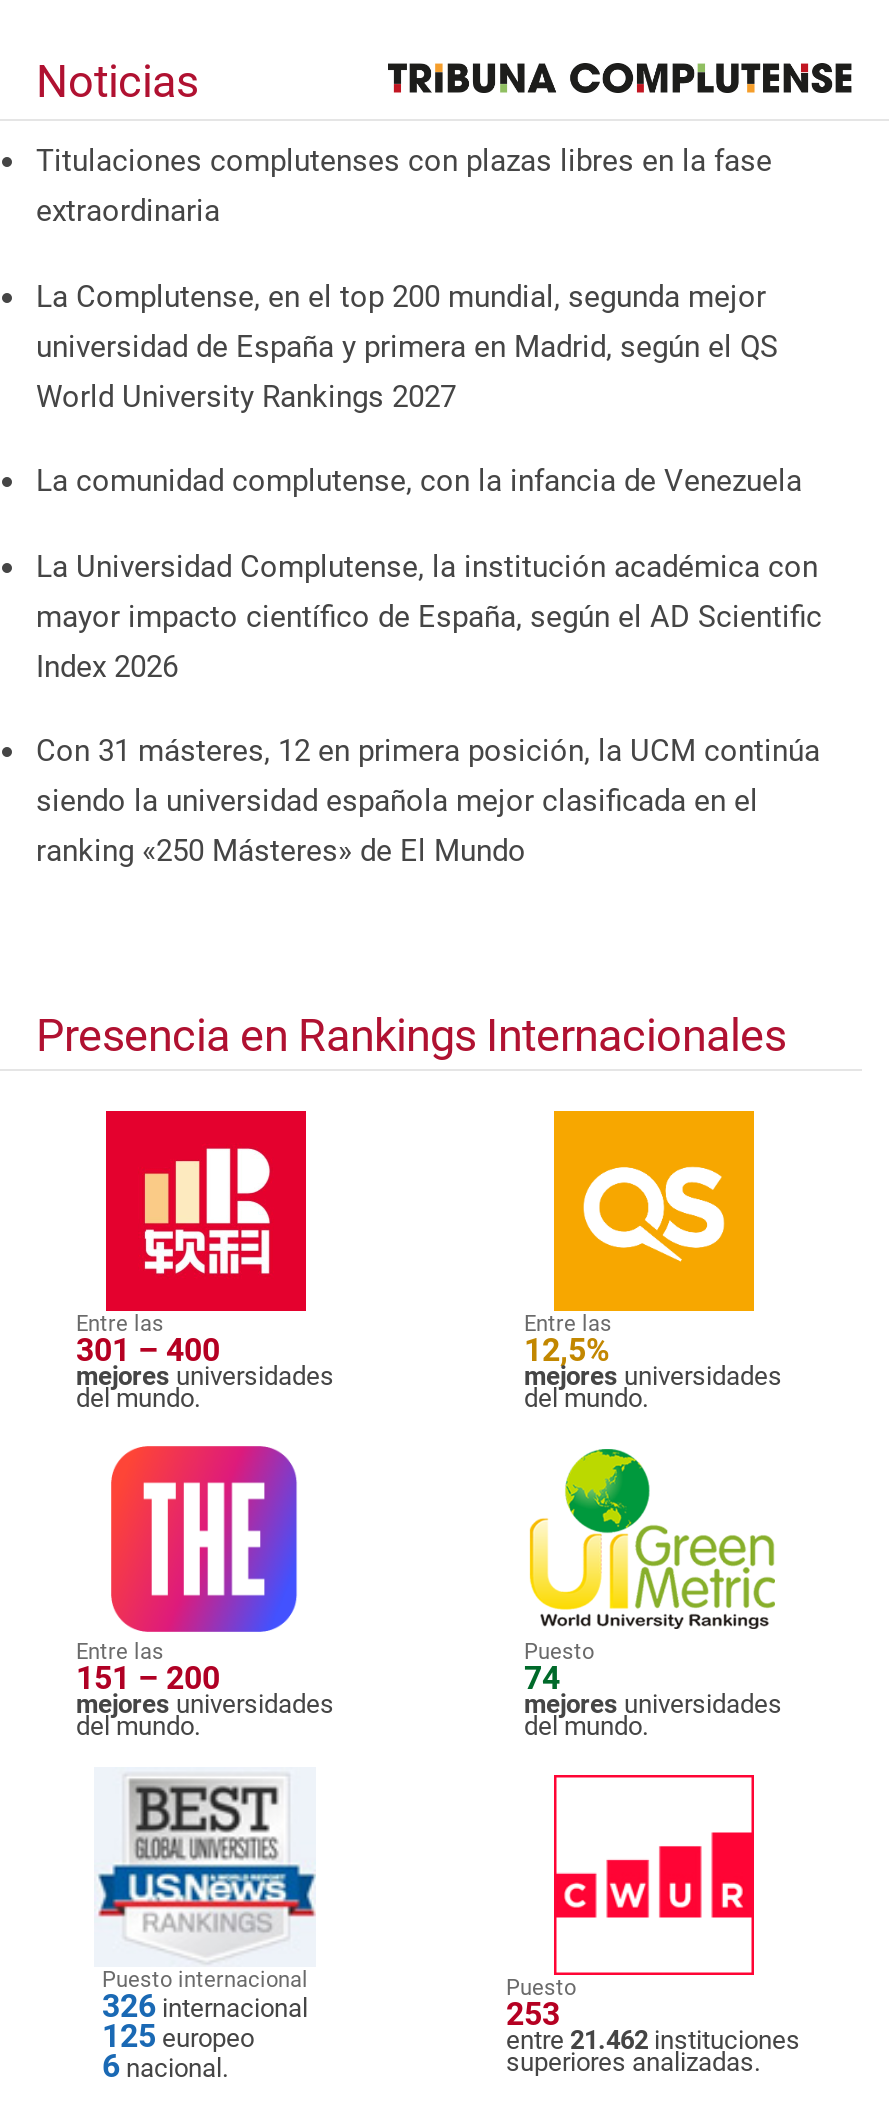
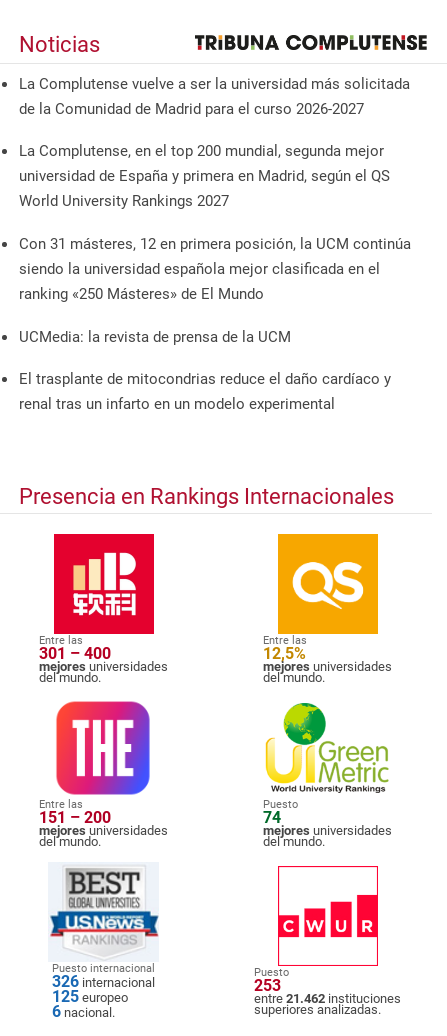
- Titulaciones complutenses con plazas libres en la fase
- extraordinaria
+ La Complutense vuelve a ser la universidad más solicitada
+ de la Comunidad de Madrid para el curso 2026-2027

- La comunidad complutense, con la infancia de Venezuela
- La Universidad Complutense, la institución académica con
- mayor impacto científico de España, según el AD Scientific
- Index 2026

moved up: Con 31 másteres, 12 en primera posición, la UCM continúa | siendo la universidad española mejor clasificada en el | ranking «250 Másteres» de El Mundo

+ UCMedia: la revista de prensa de la UCM
+ El trasplante de mitocondrias reduce el daño cardíaco y
+ renal tras un infarto en un modelo experimental
